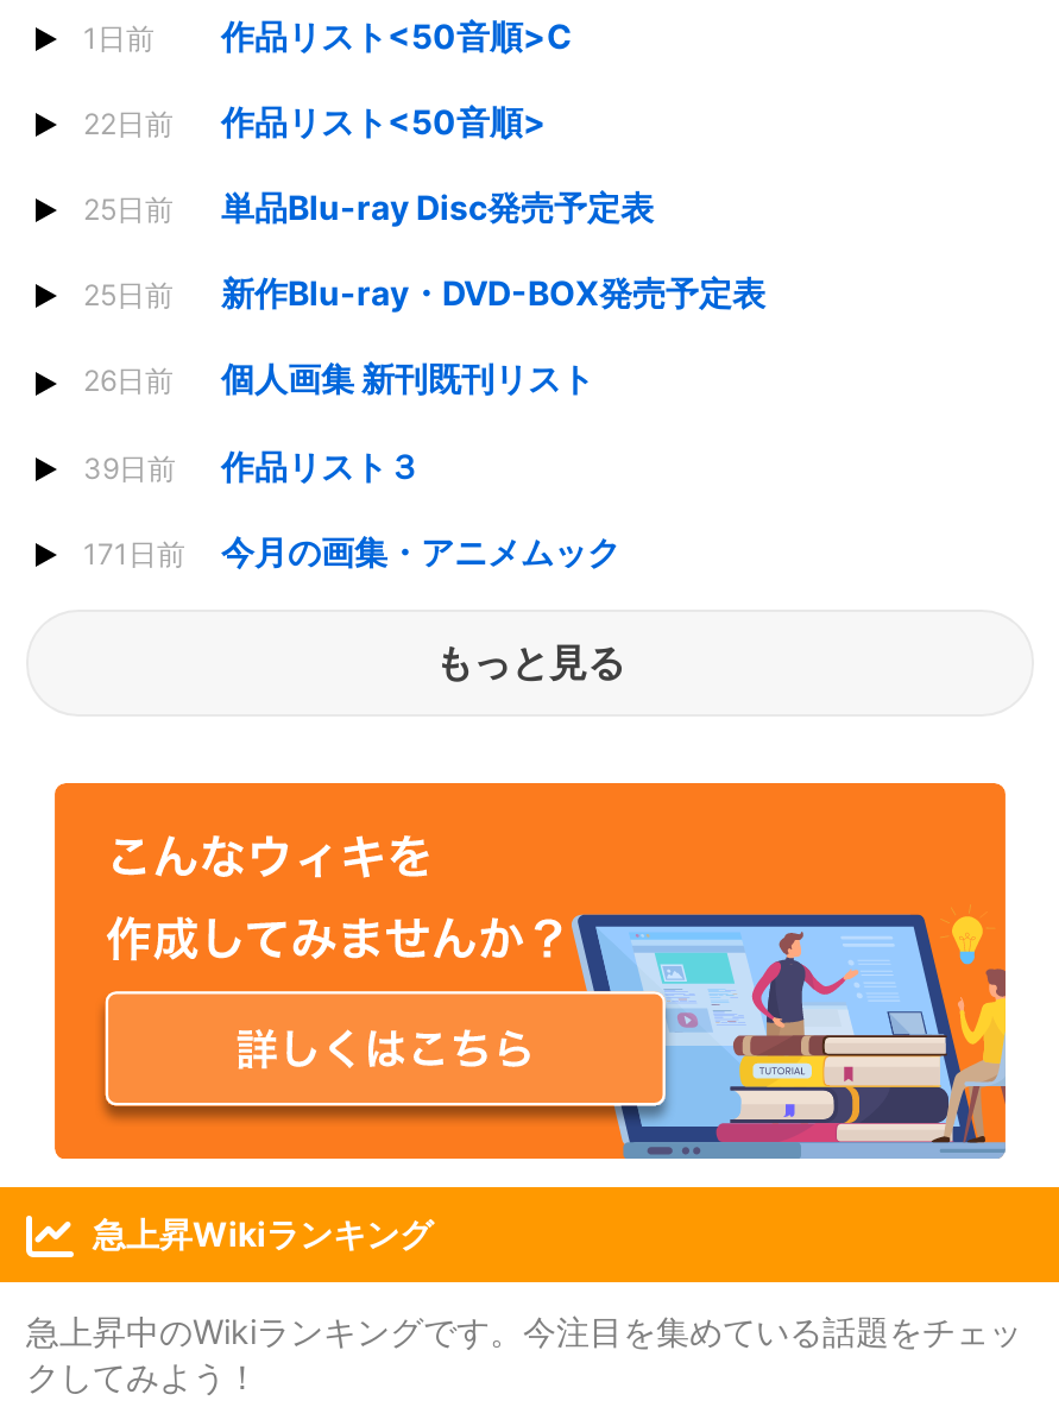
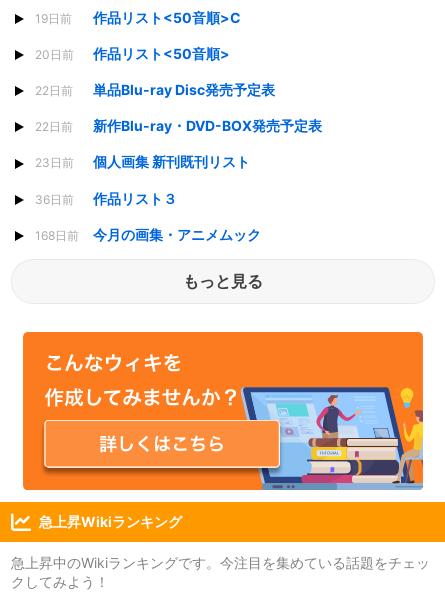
- 1日前 作品リスト<50音順>C
+ 19日前 作品リスト<50音順>C

- 22日前 作品リスト<50音順>
+ 20日前 作品リスト<50音順>

- 25日前 単品Blu-ray Disc発売予定表
+ 22日前 単品Blu-ray Disc発売予定表

- 25日前 新作Blu-ray・DVD-BOX発売予定表
+ 22日前 新作Blu-ray・DVD-BOX発売予定表

- 26日前 個人画集 新刊既刊リスト
+ 23日前 個人画集 新刊既刊リスト

- 39日前 作品リスト３
+ 36日前 作品リスト３

- 171日前 今月の画集・アニメムック
+ 168日前 今月の画集・アニメムック
